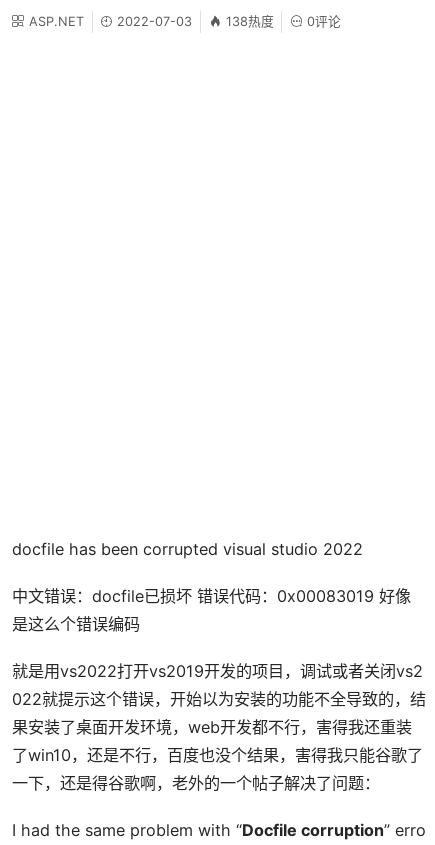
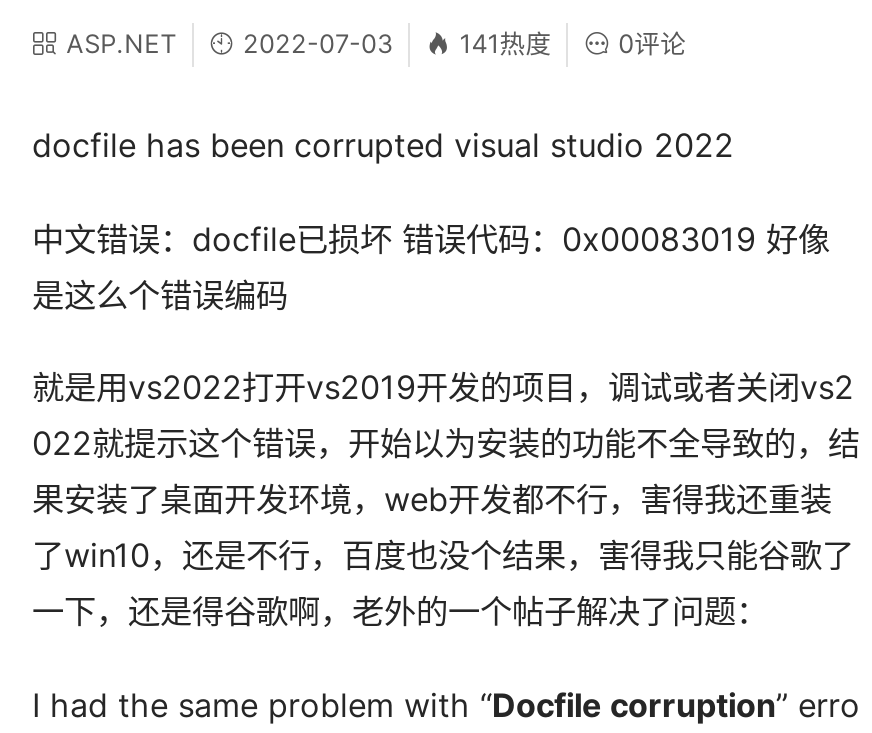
- 138热度
+ 141热度
